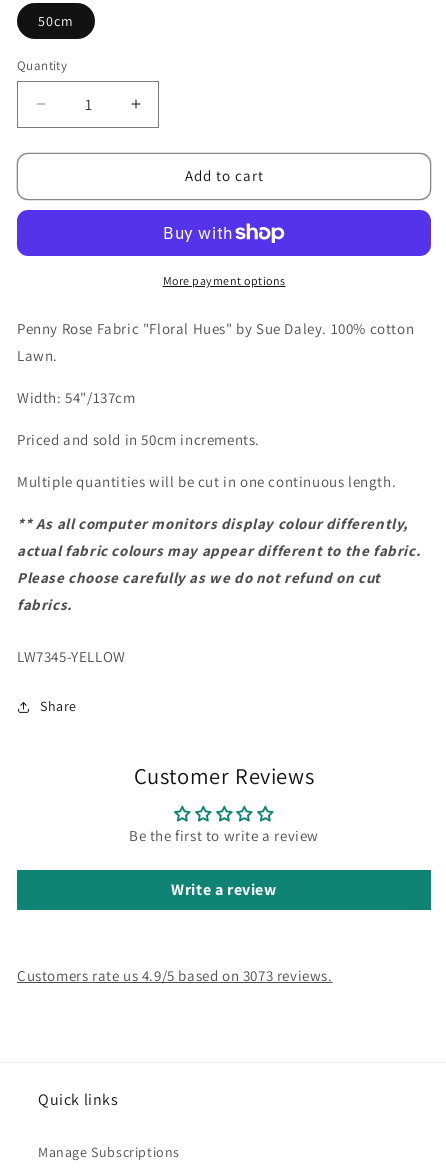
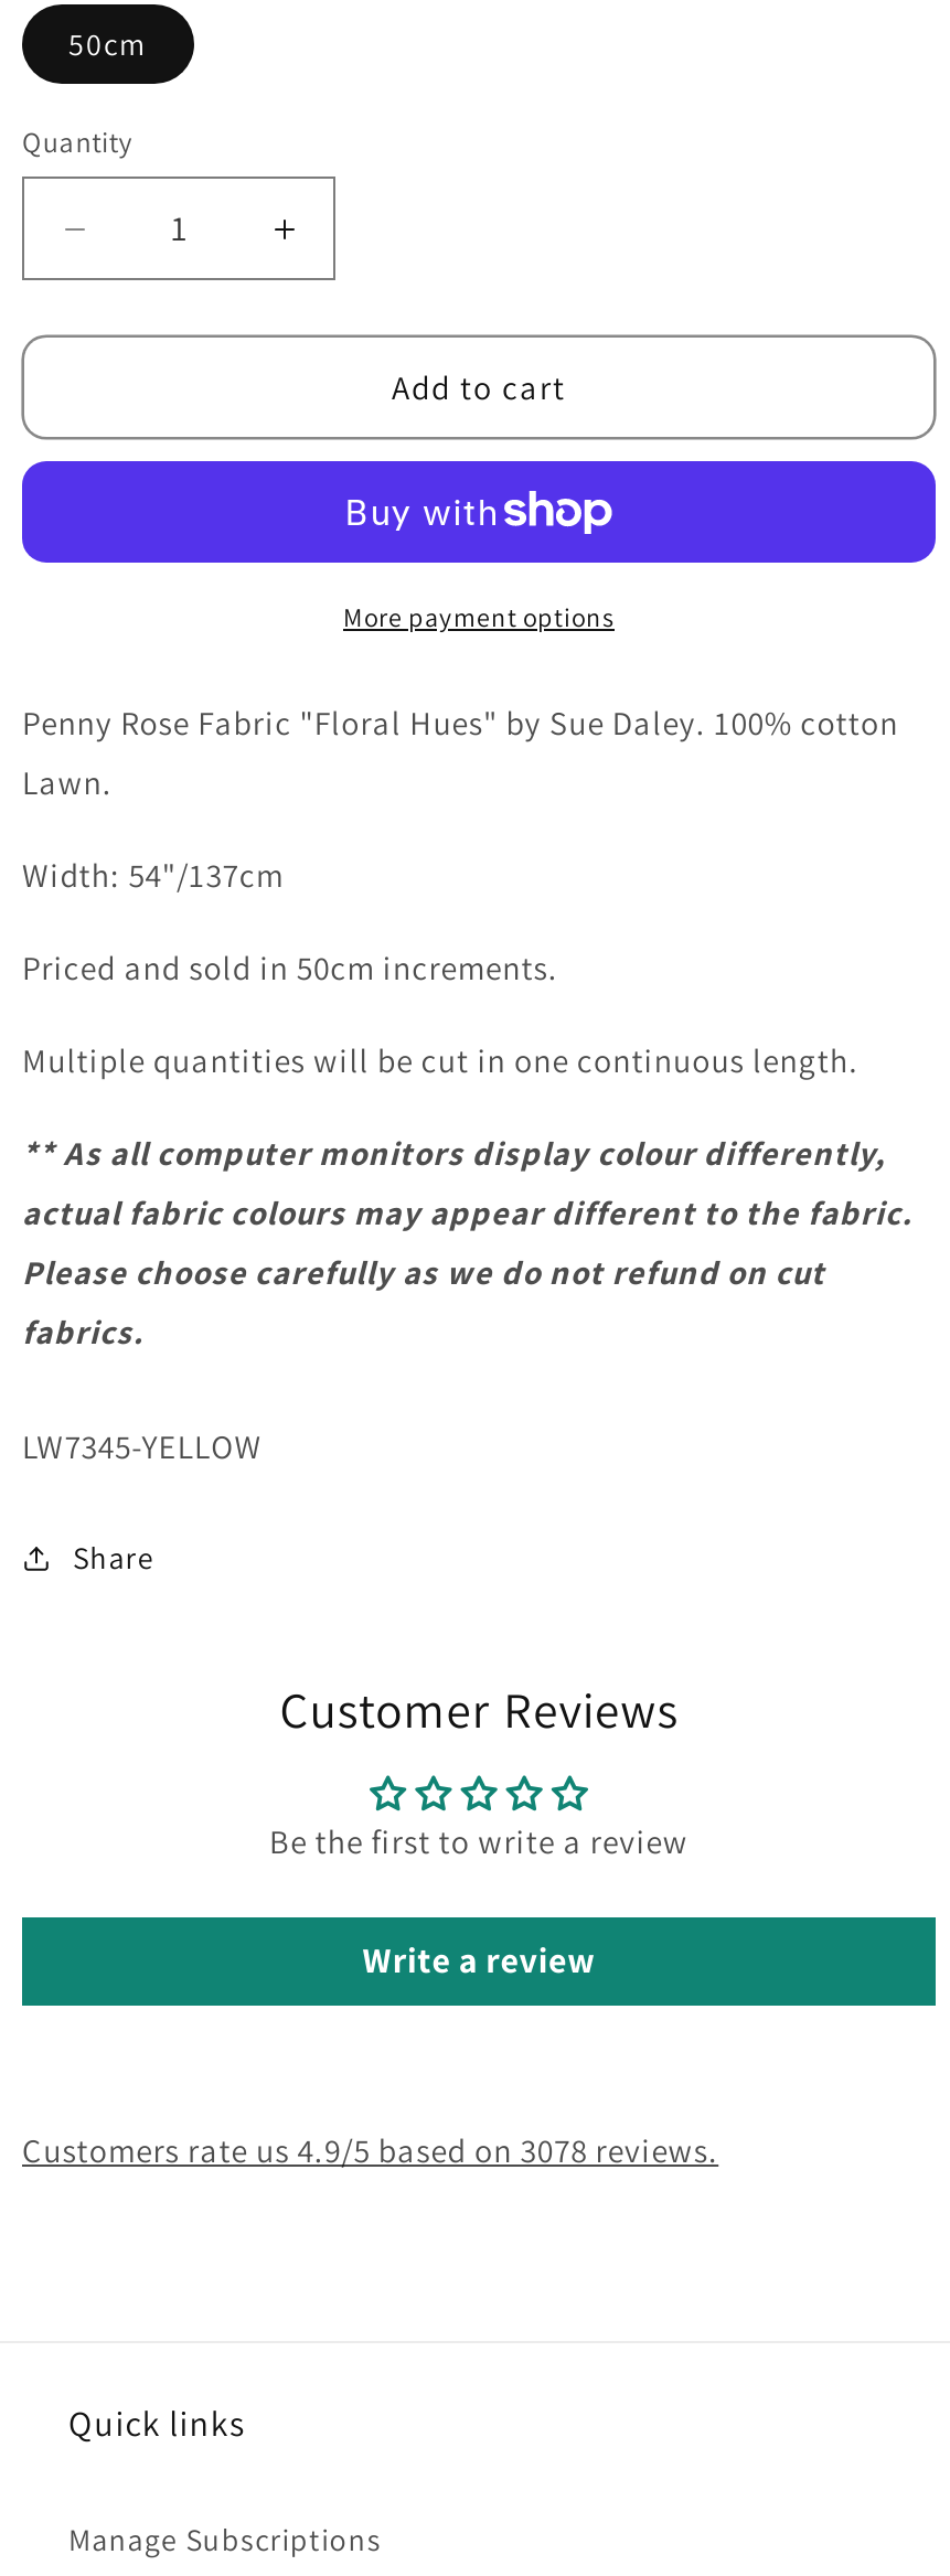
- Customers rate us 4.9/5 based on 3073 reviews.
+ Customers rate us 4.9/5 based on 3078 reviews.
